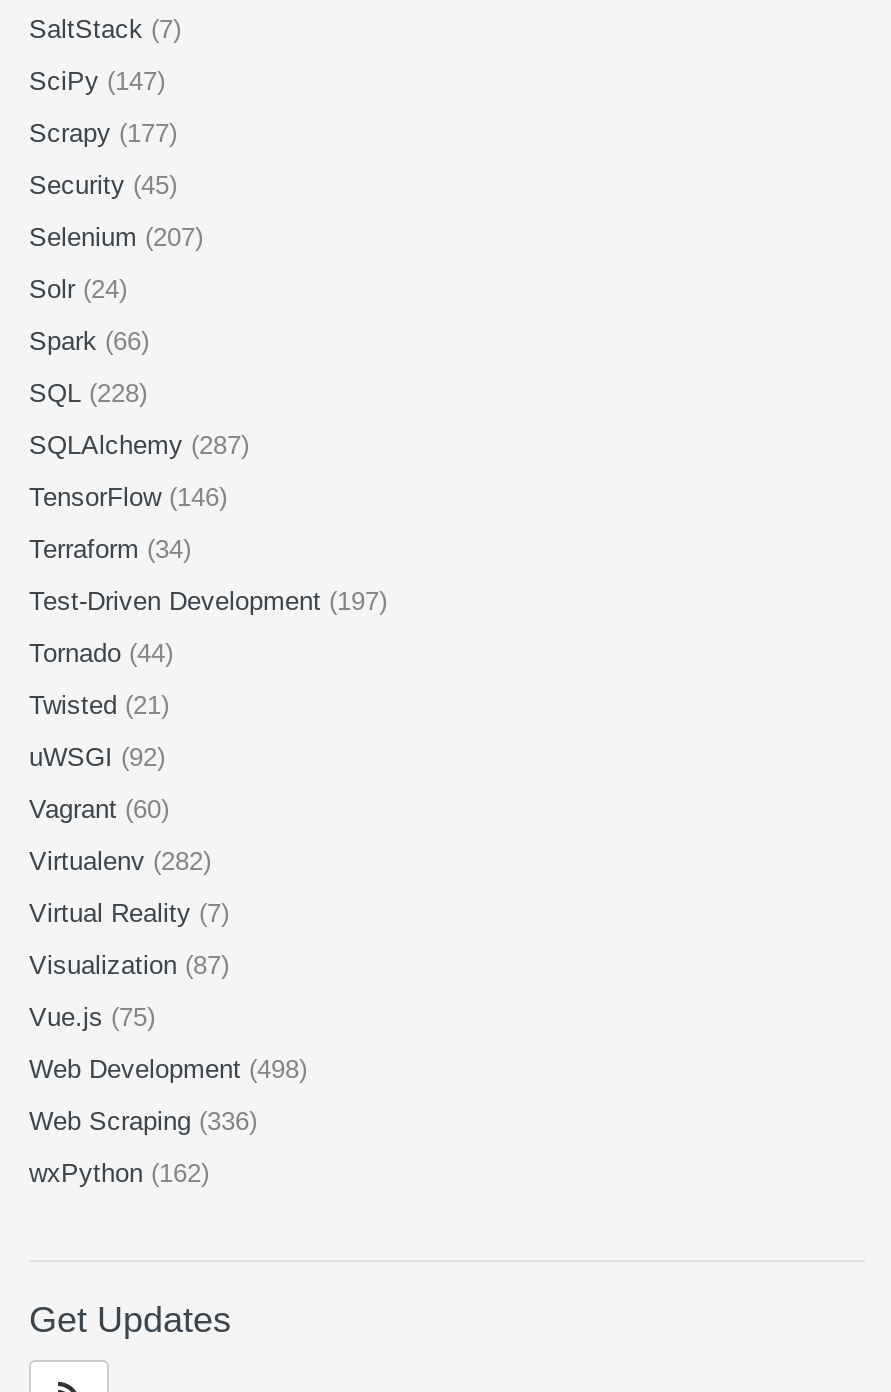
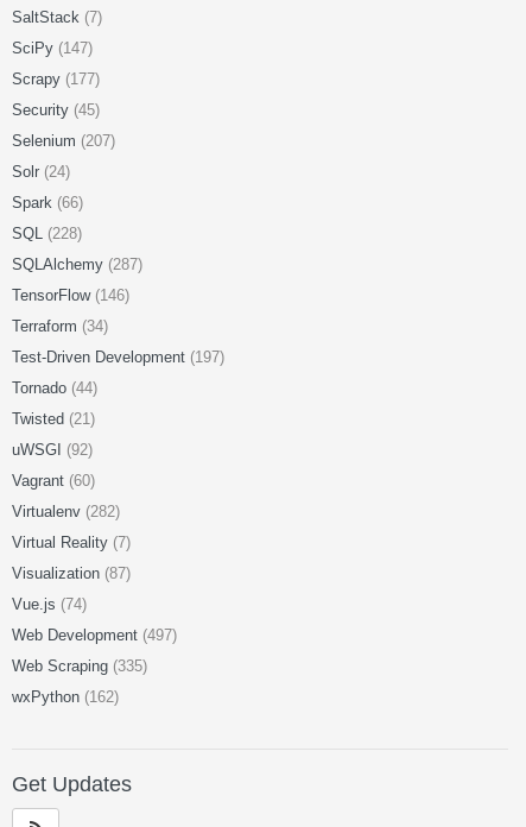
- Vue.js (75)
+ Vue.js (74)

- Web Development (498)
+ Web Development (497)

- Web Scraping (336)
+ Web Scraping (335)
